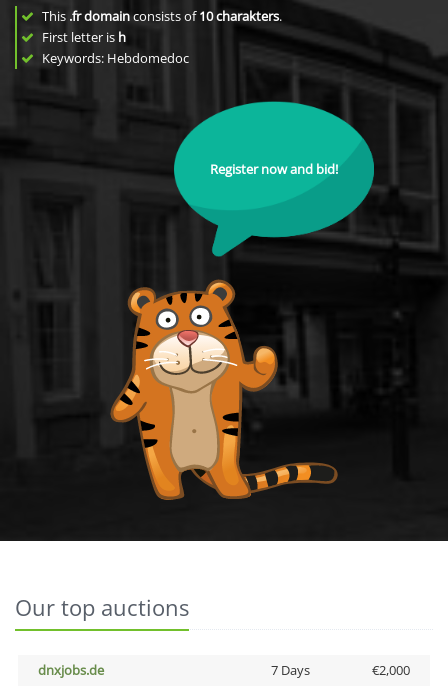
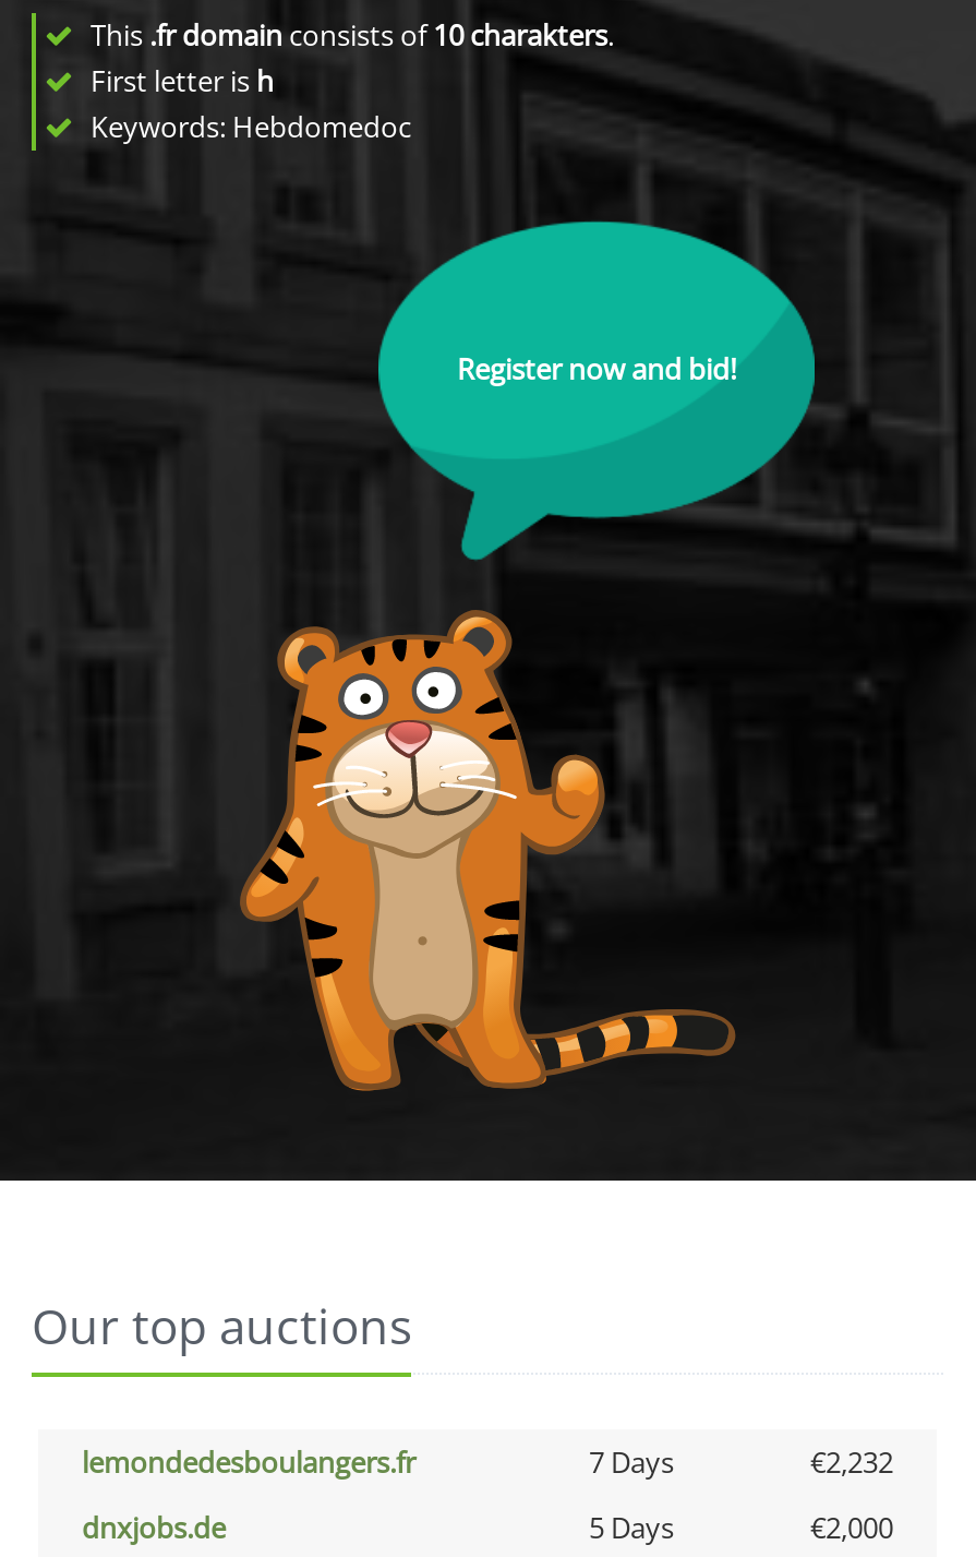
+ lemondedesboulangers.fr
+ 7 Days
+ €2,232

- 7 Days
+ 5 Days
